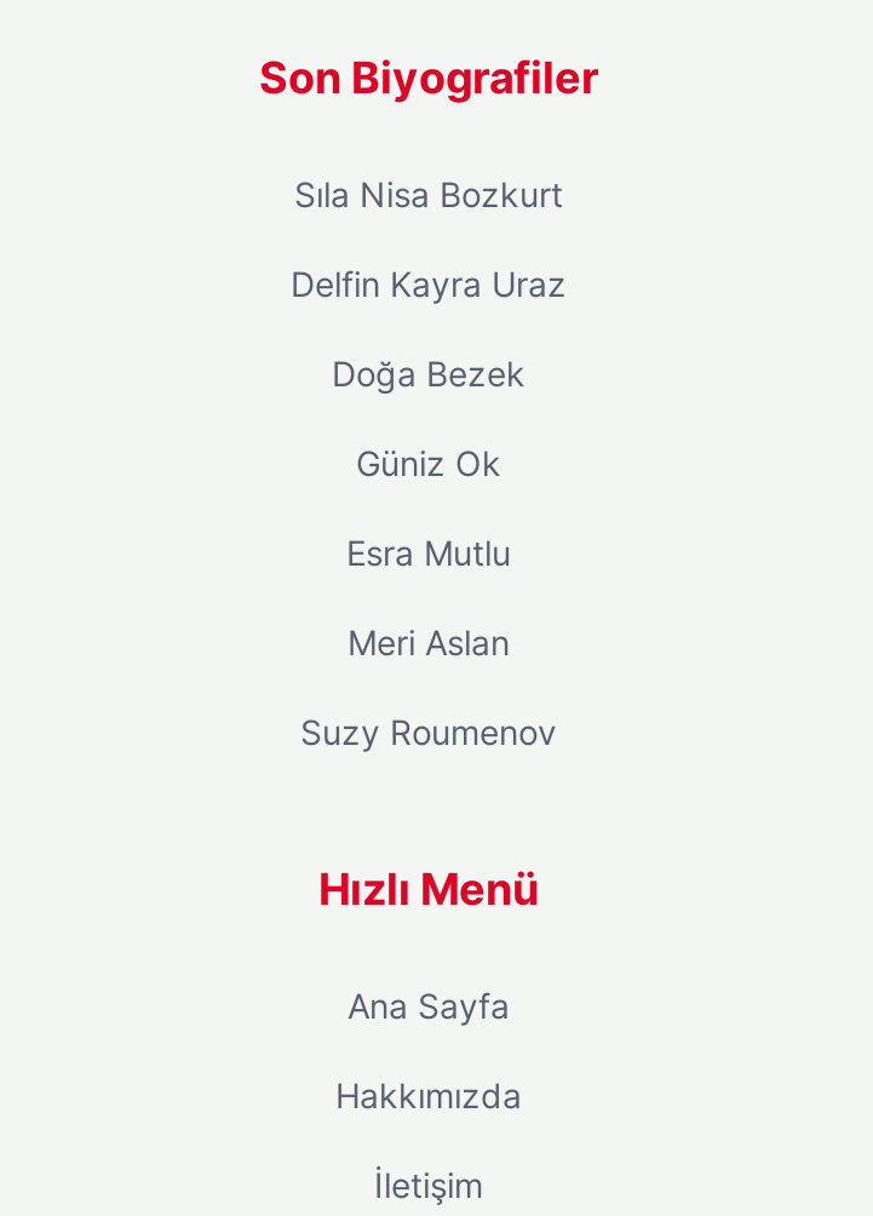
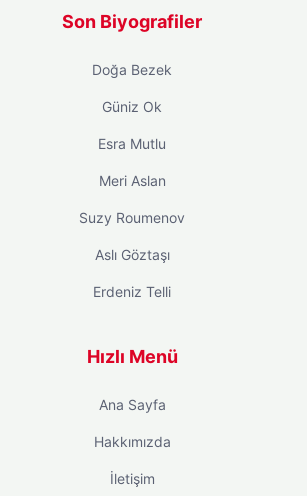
- Sıla Nisa Bozkurt
- Delfin Kayra Uraz

moved up: Doğa Bezek | Güniz Ok | Esra Mutlu | Meri Aslan | Suzy Roumenov

+ Aslı Göztaşı
+ Erdeniz Telli
